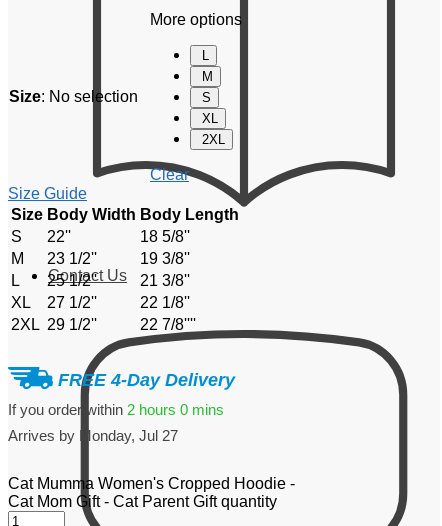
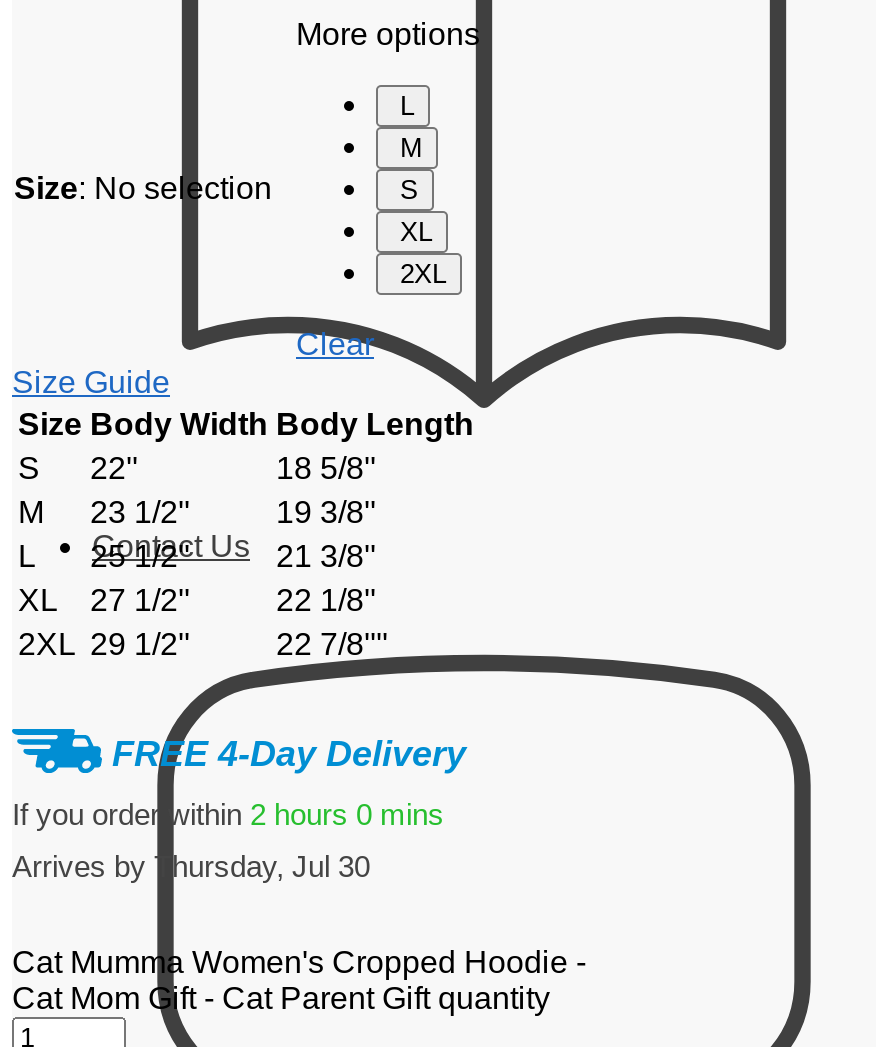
- Arrives by Monday, Jul 27
+ Arrives by Thursday, Jul 30
